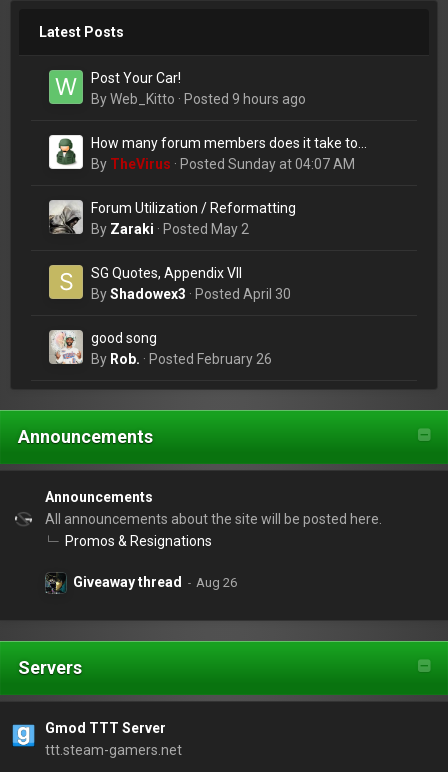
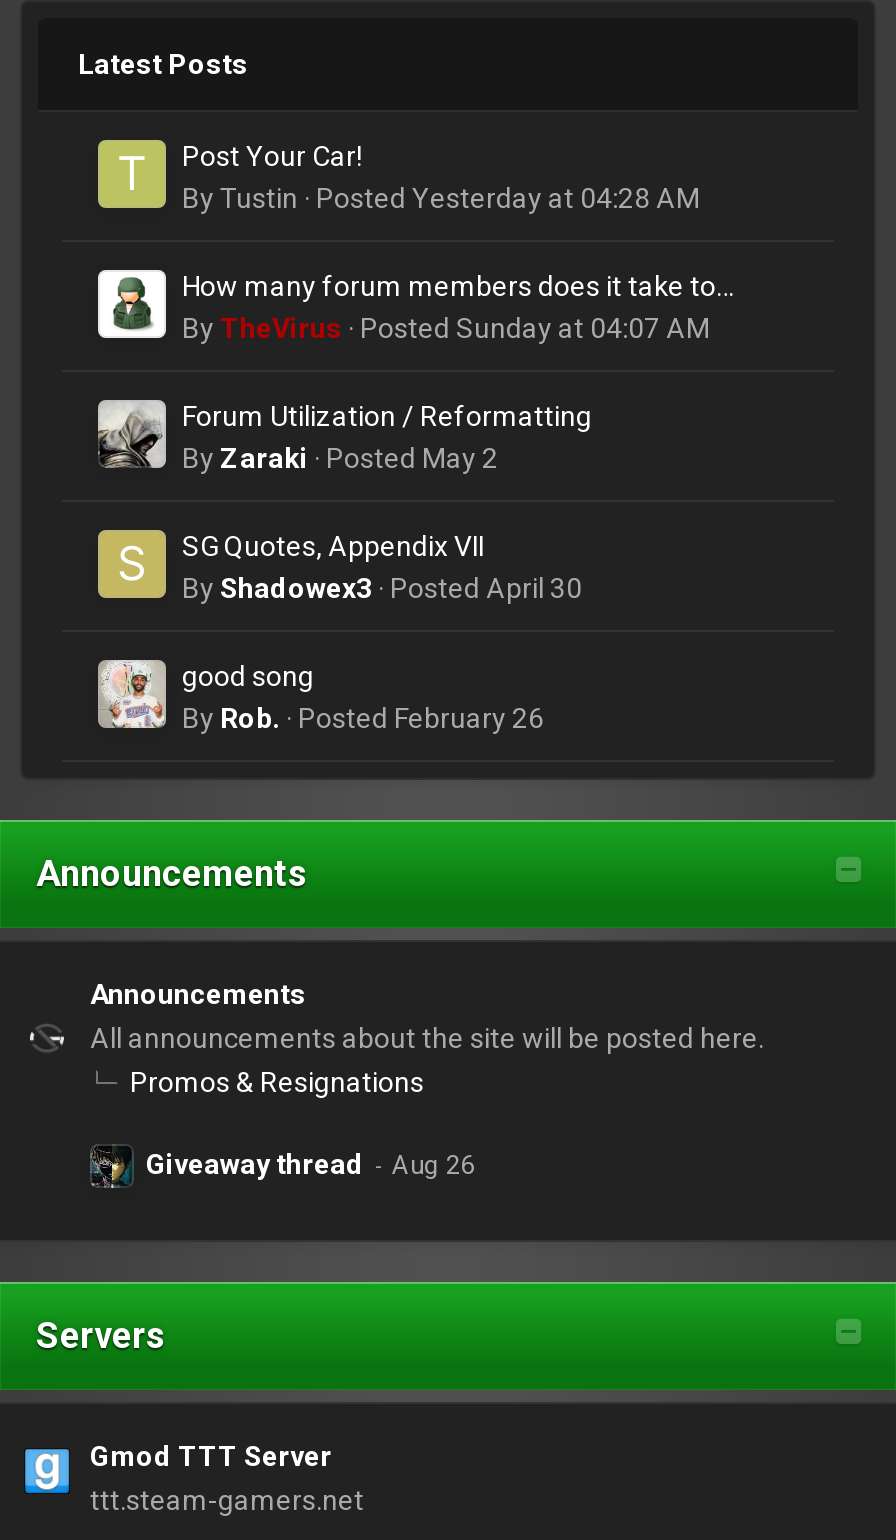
- [image]
- By Web_Kitto · Posted 9 hours ago
+ [image]
+ By Tustin · Posted Yesterday at 04:28 AM
